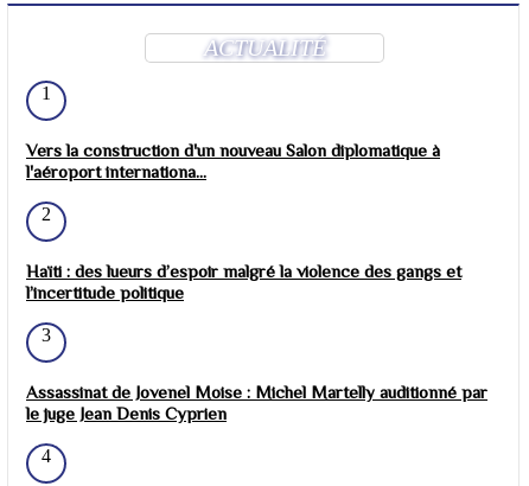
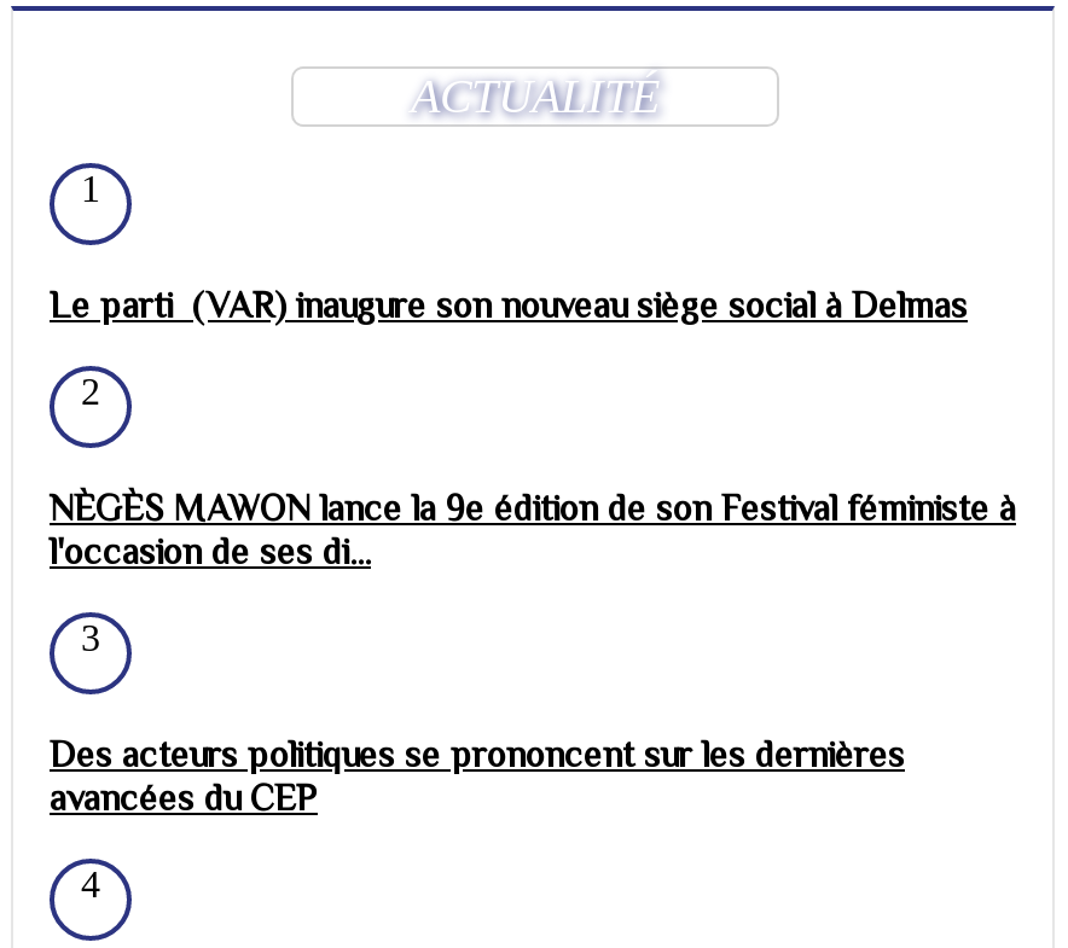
- Vers la construction d'un nouveau Salon diplomatique à
- l'aéroport internationa...
+ Le parti (VAR) inaugure son nouveau siège social à Delmas

- Haïti : des lueurs d’espoir malgré la violence des gangs et
- l’incertitude politique
+ NÈGÈS MAWON lance la 9e édition de son Festival féministe à
+ l'occasion de ses di...

- Assassinat de Jovenel Moise : Michel Martelly auditionné par
- le juge Jean Denis Cyprien
+ Des acteurs politiques se prononcent sur les dernières
+ avancées du CEP
